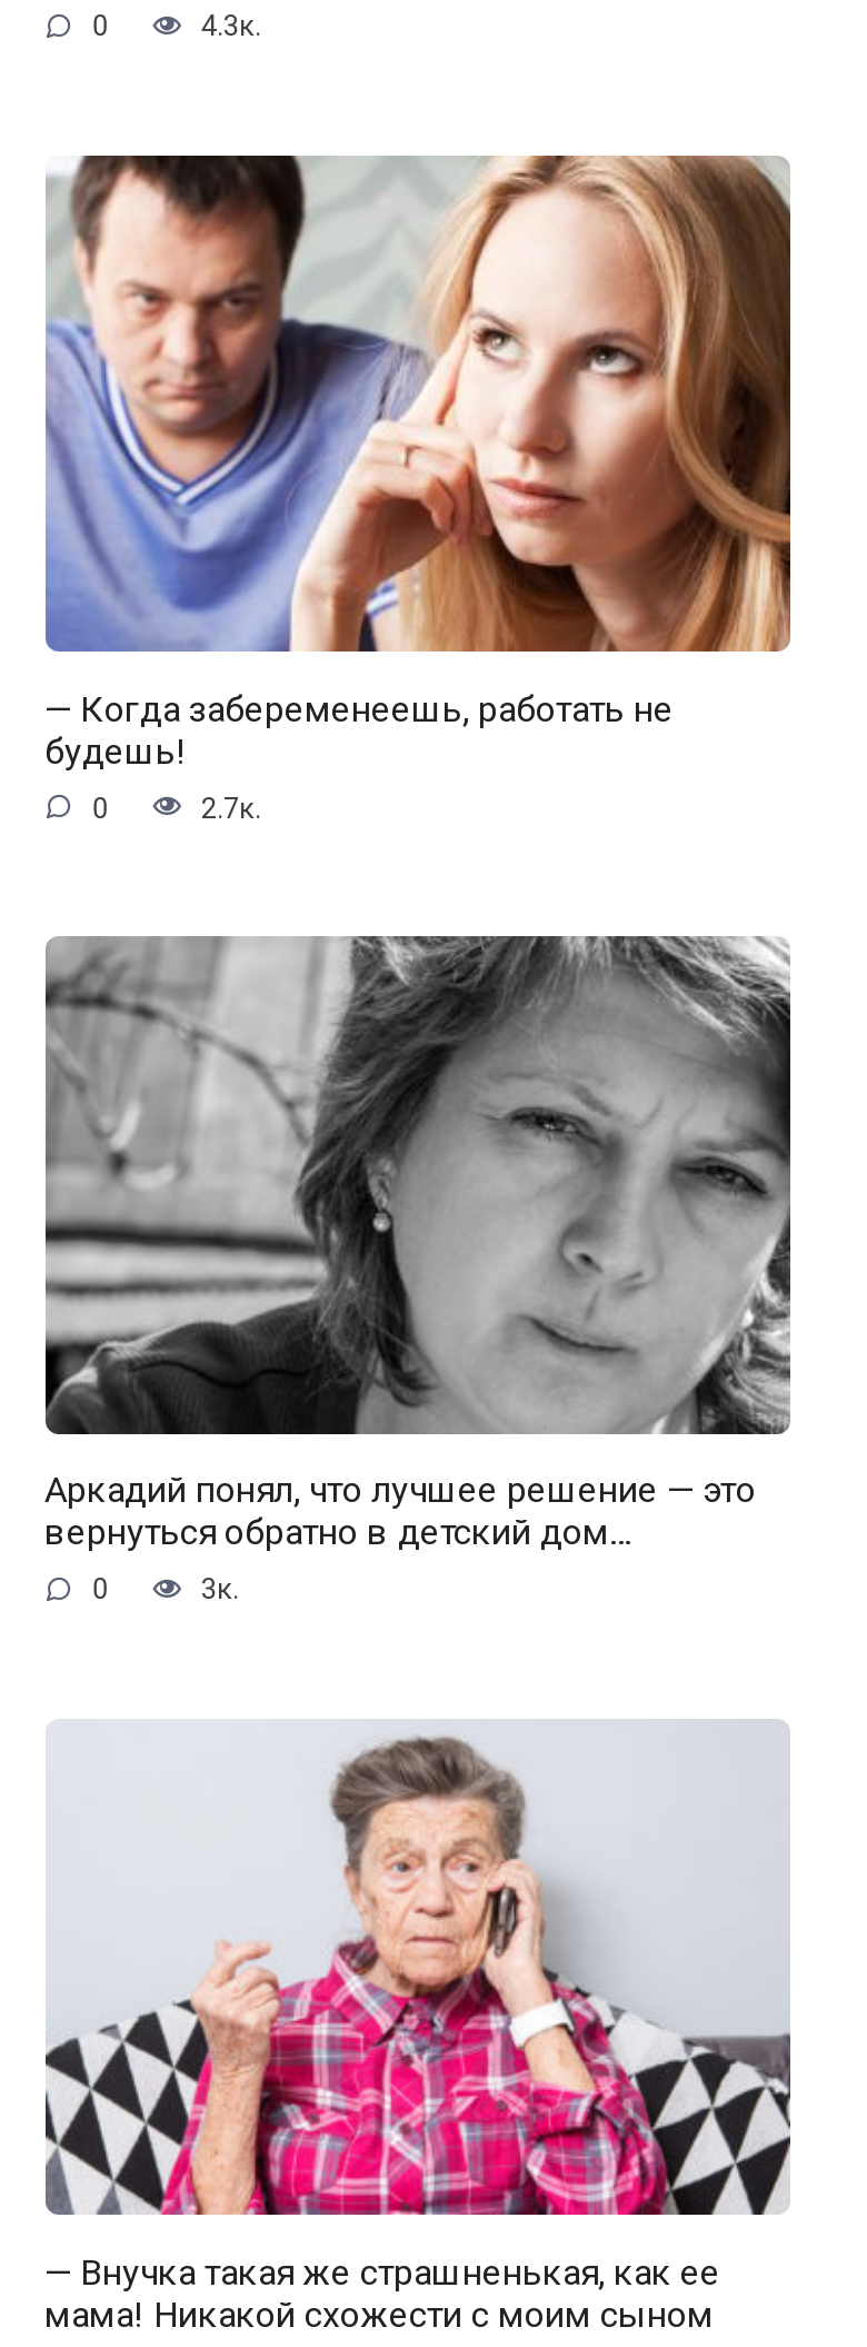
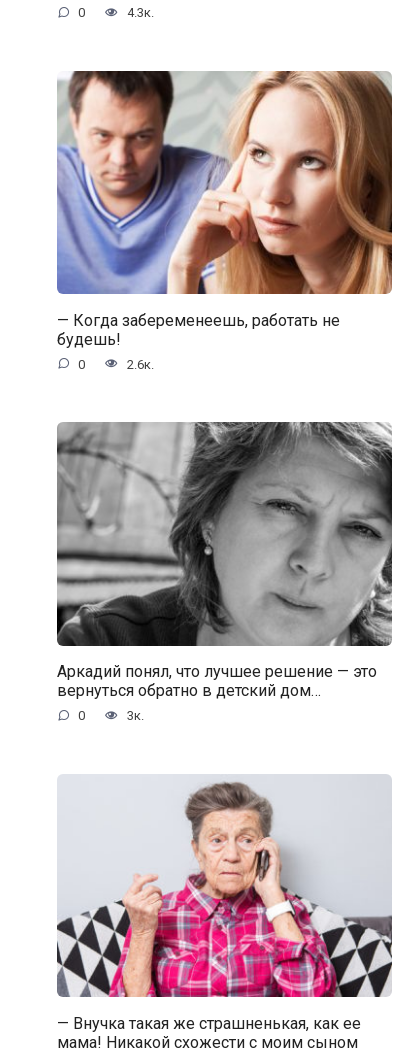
- 2.7к.
+ 2.6к.
